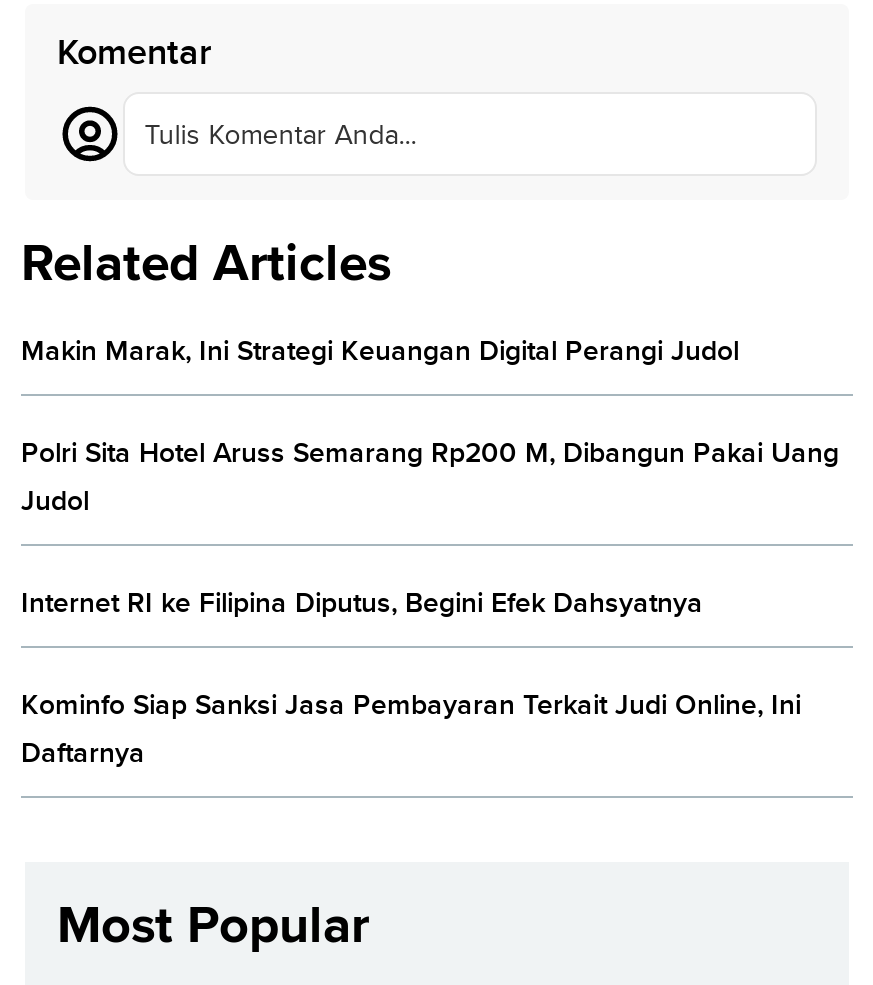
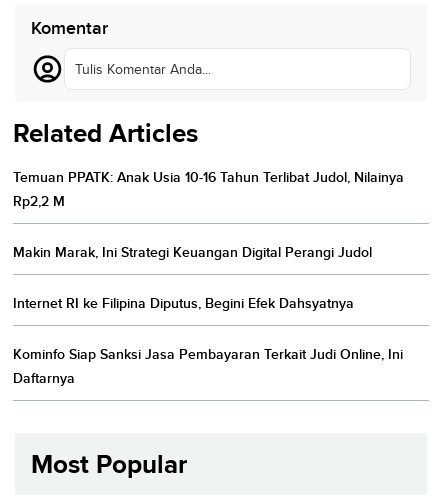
+ Temuan PPATK: Anak Usia 10-16 Tahun Terlibat Judol, Nilainya
+ Rp2,2 M

moved down: Makin Marak, Ini Strategi Keuangan Digital Perangi Judol

- Polri Sita Hotel Aruss Semarang Rp200 M, Dibangun Pakai Uang
- Judol
